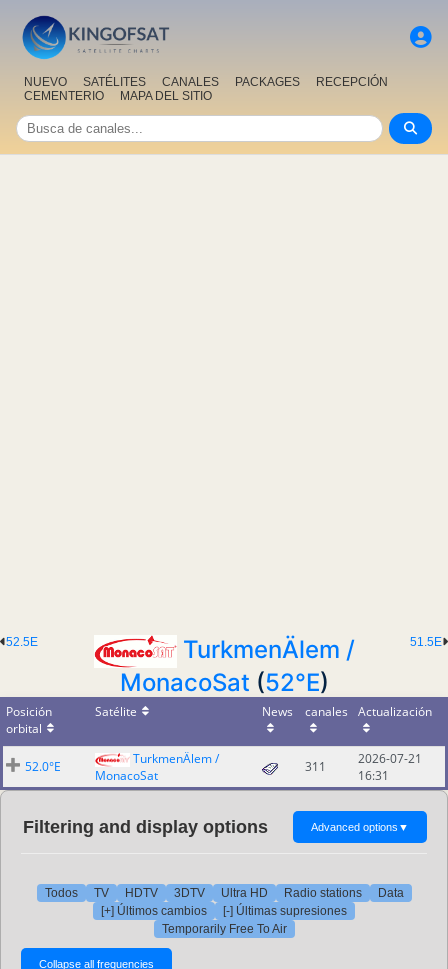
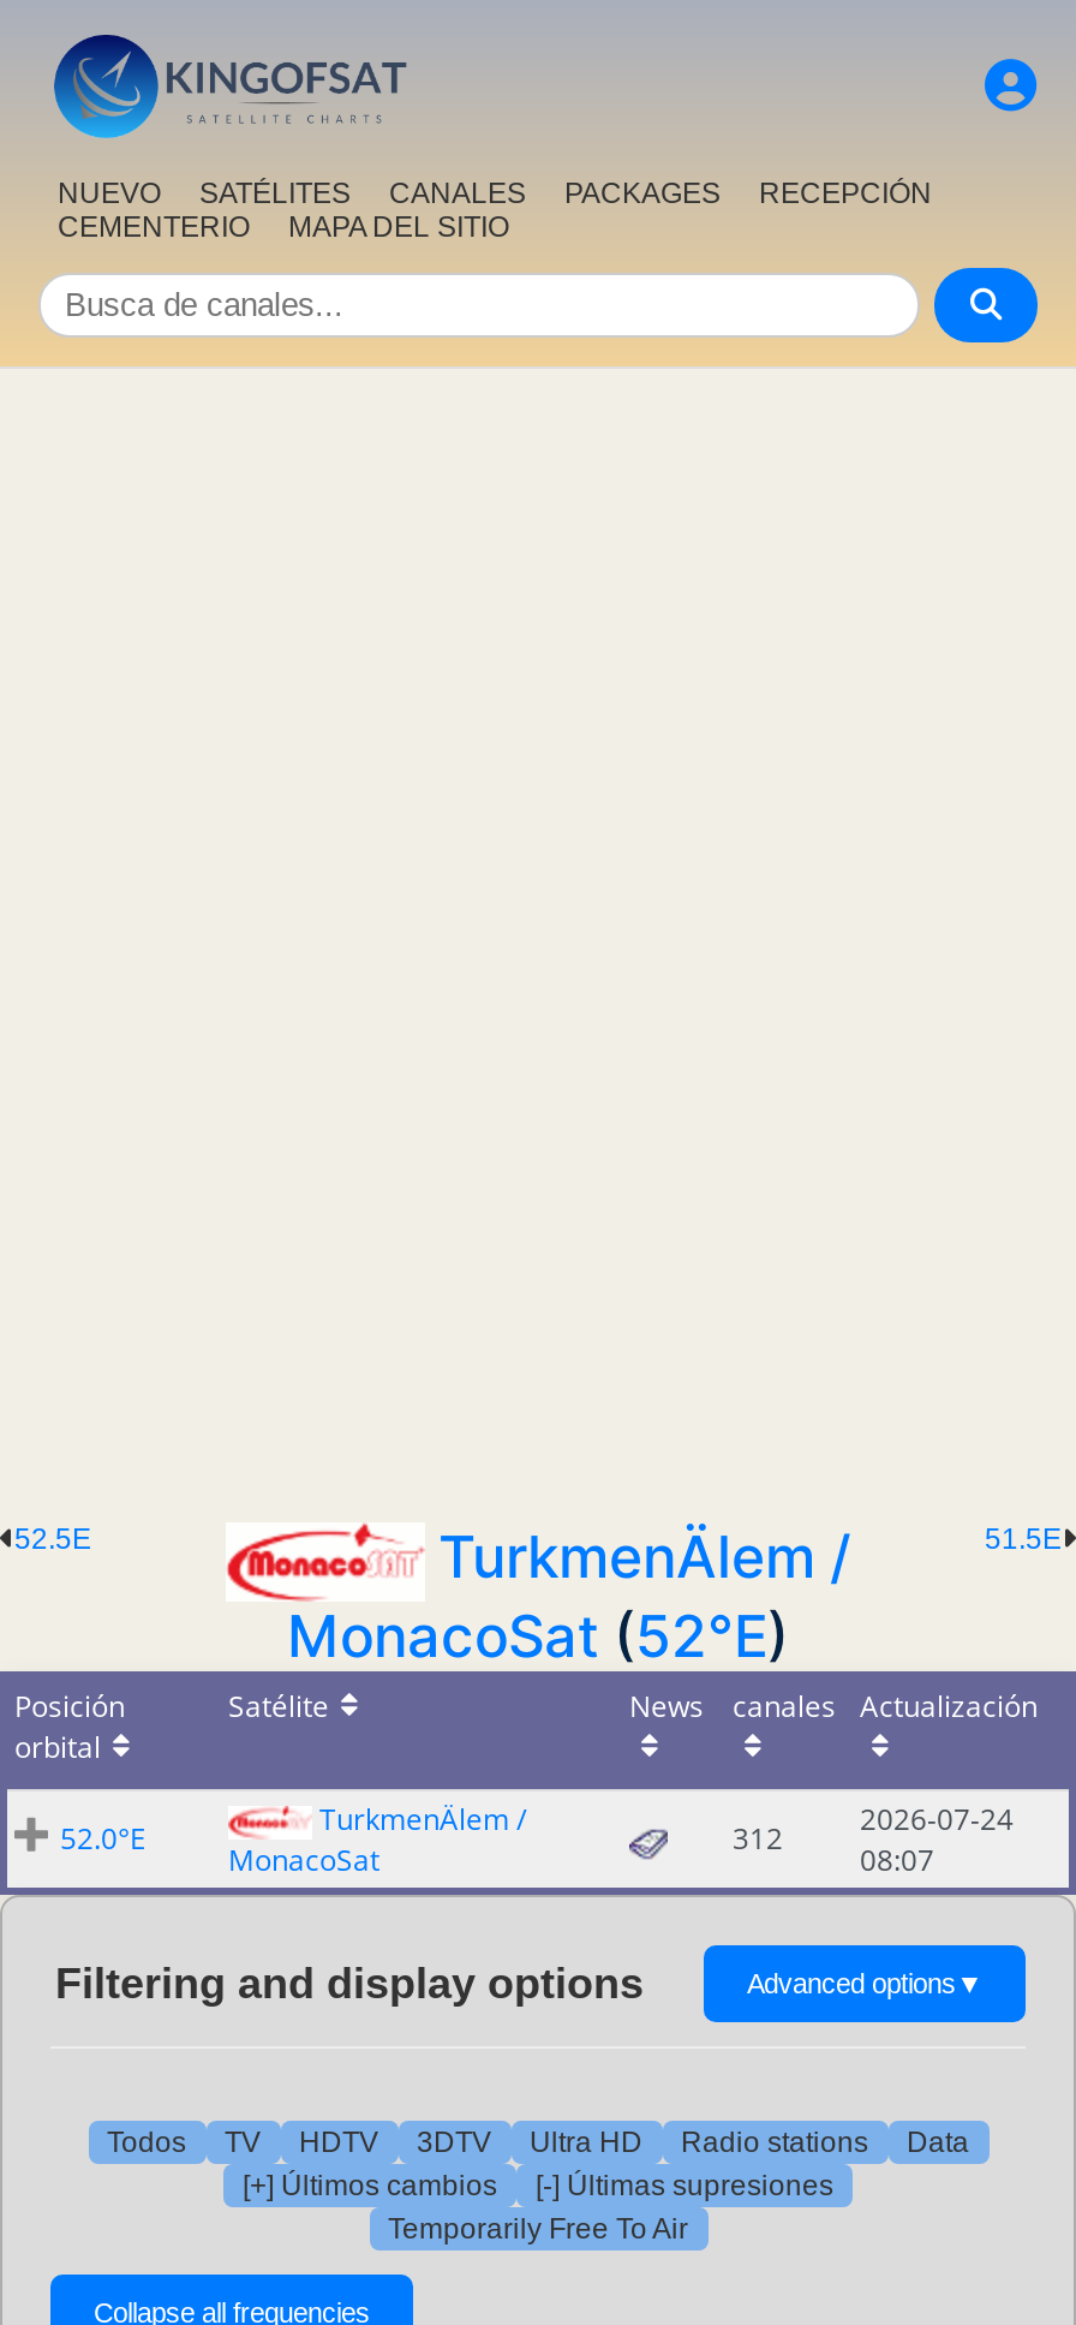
- 2026-07-21
+ 2026-07-24

- 311
+ 312

- 16:31
+ 08:07
